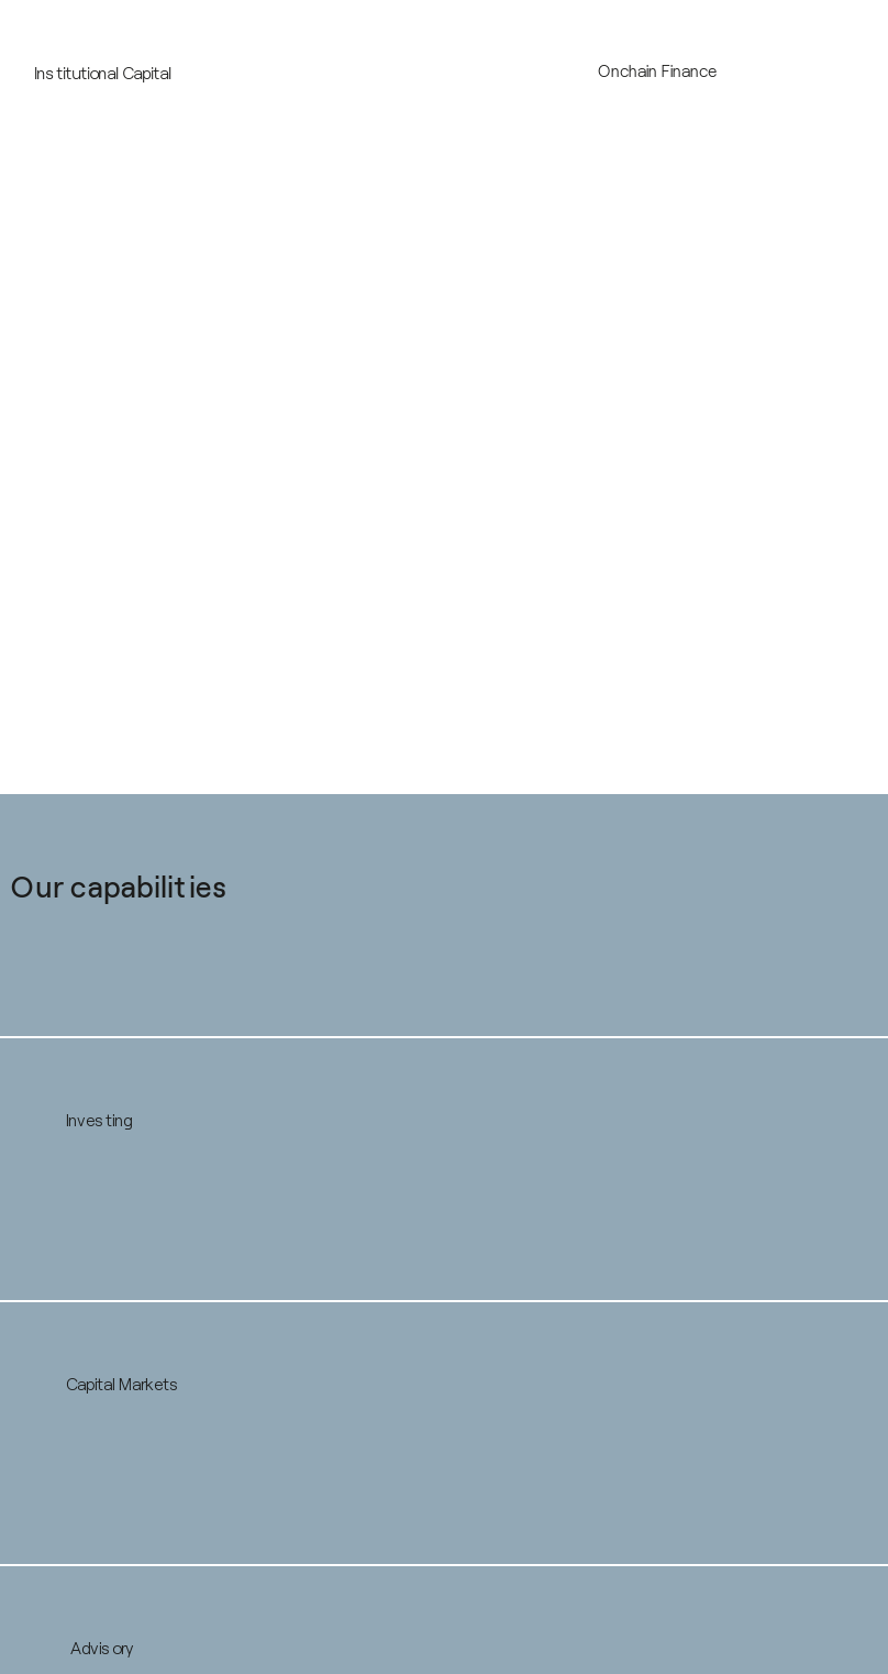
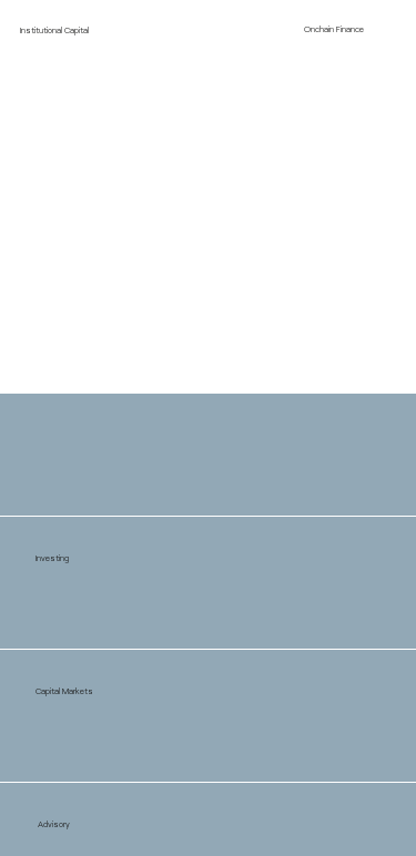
- Our capabilities
